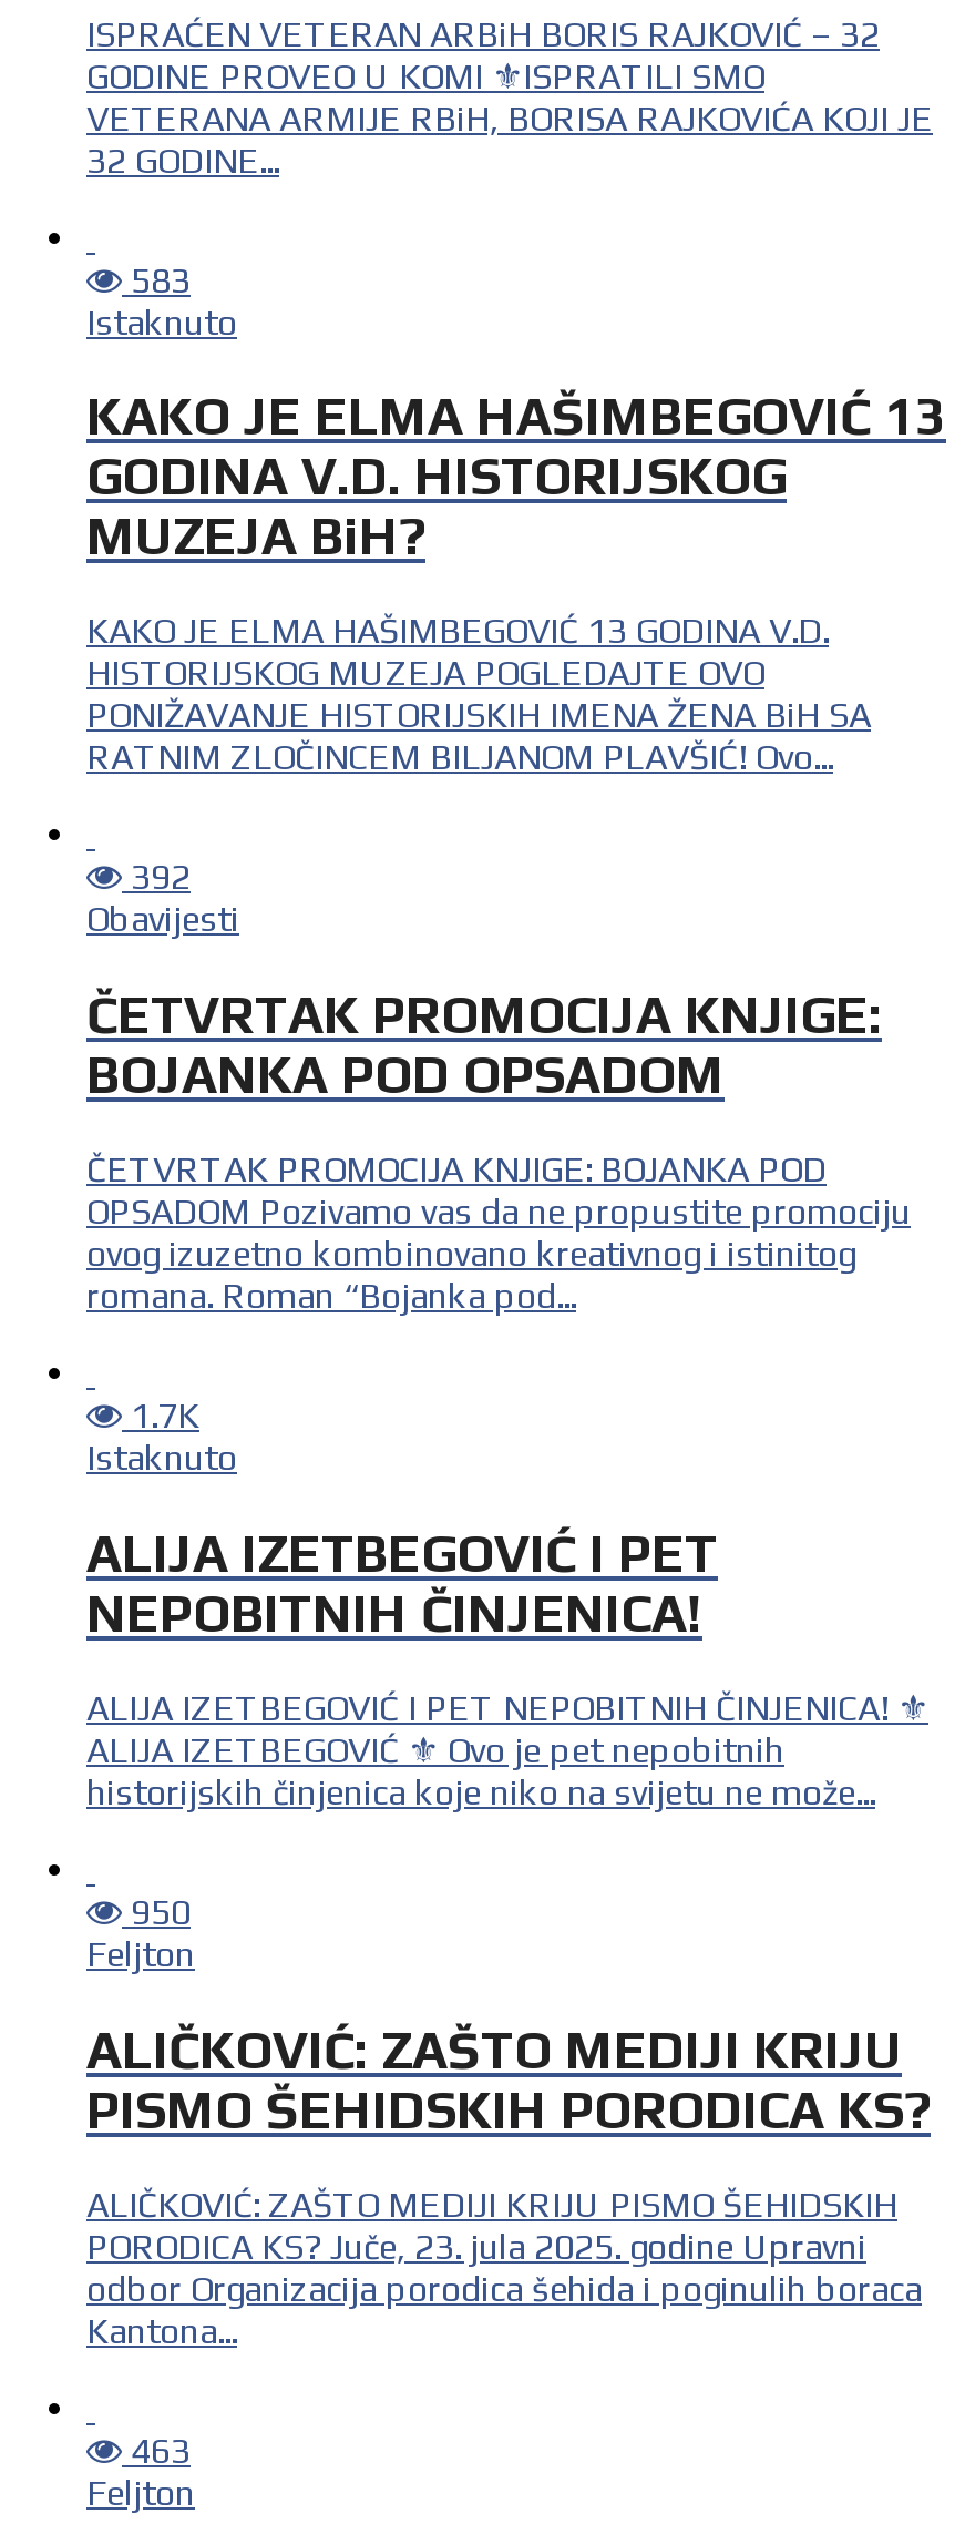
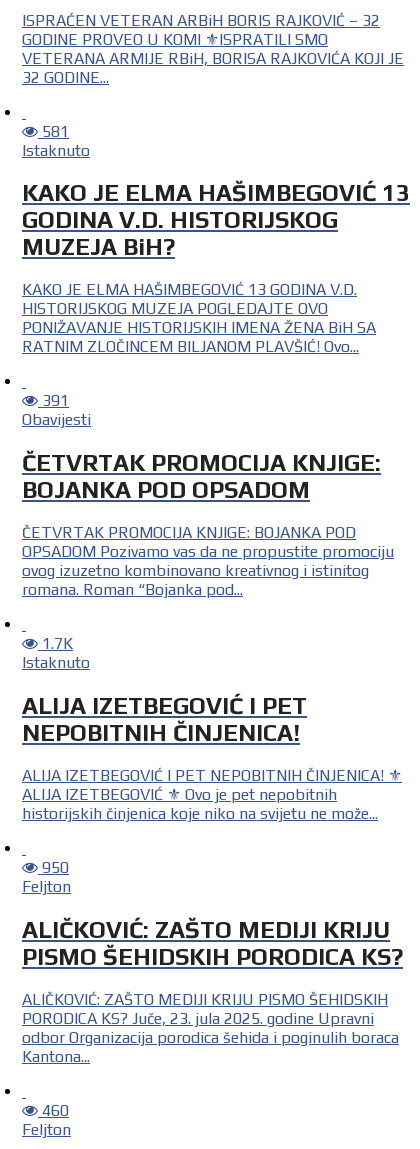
- 583
+ 581

- 392
+ 391

- 463
+ 460
